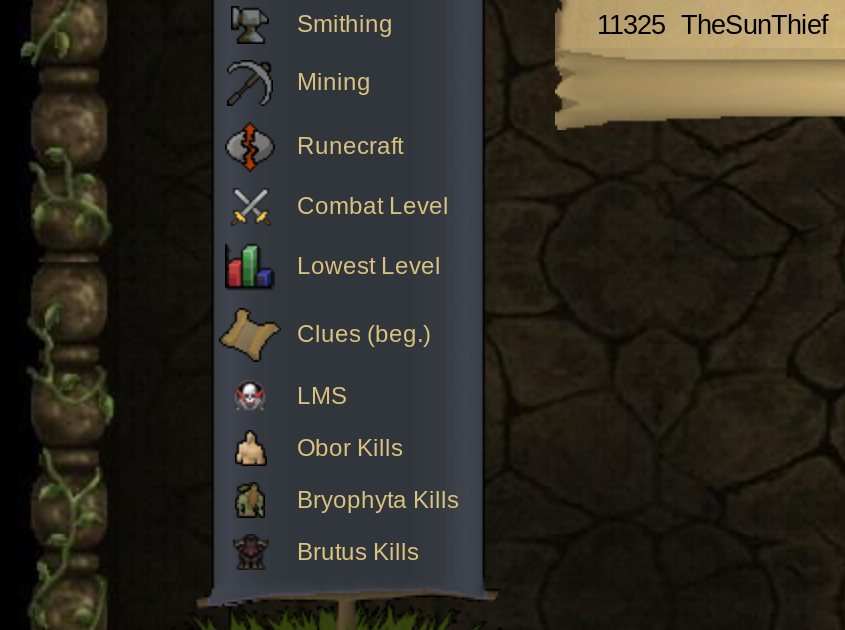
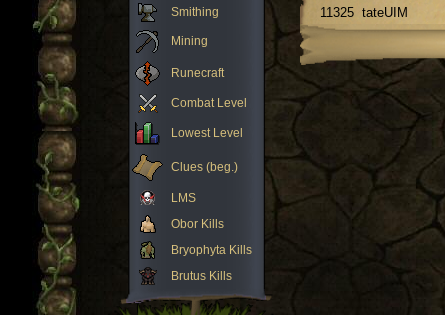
- 11325 TheSunThief
+ 11325 tateUIM
